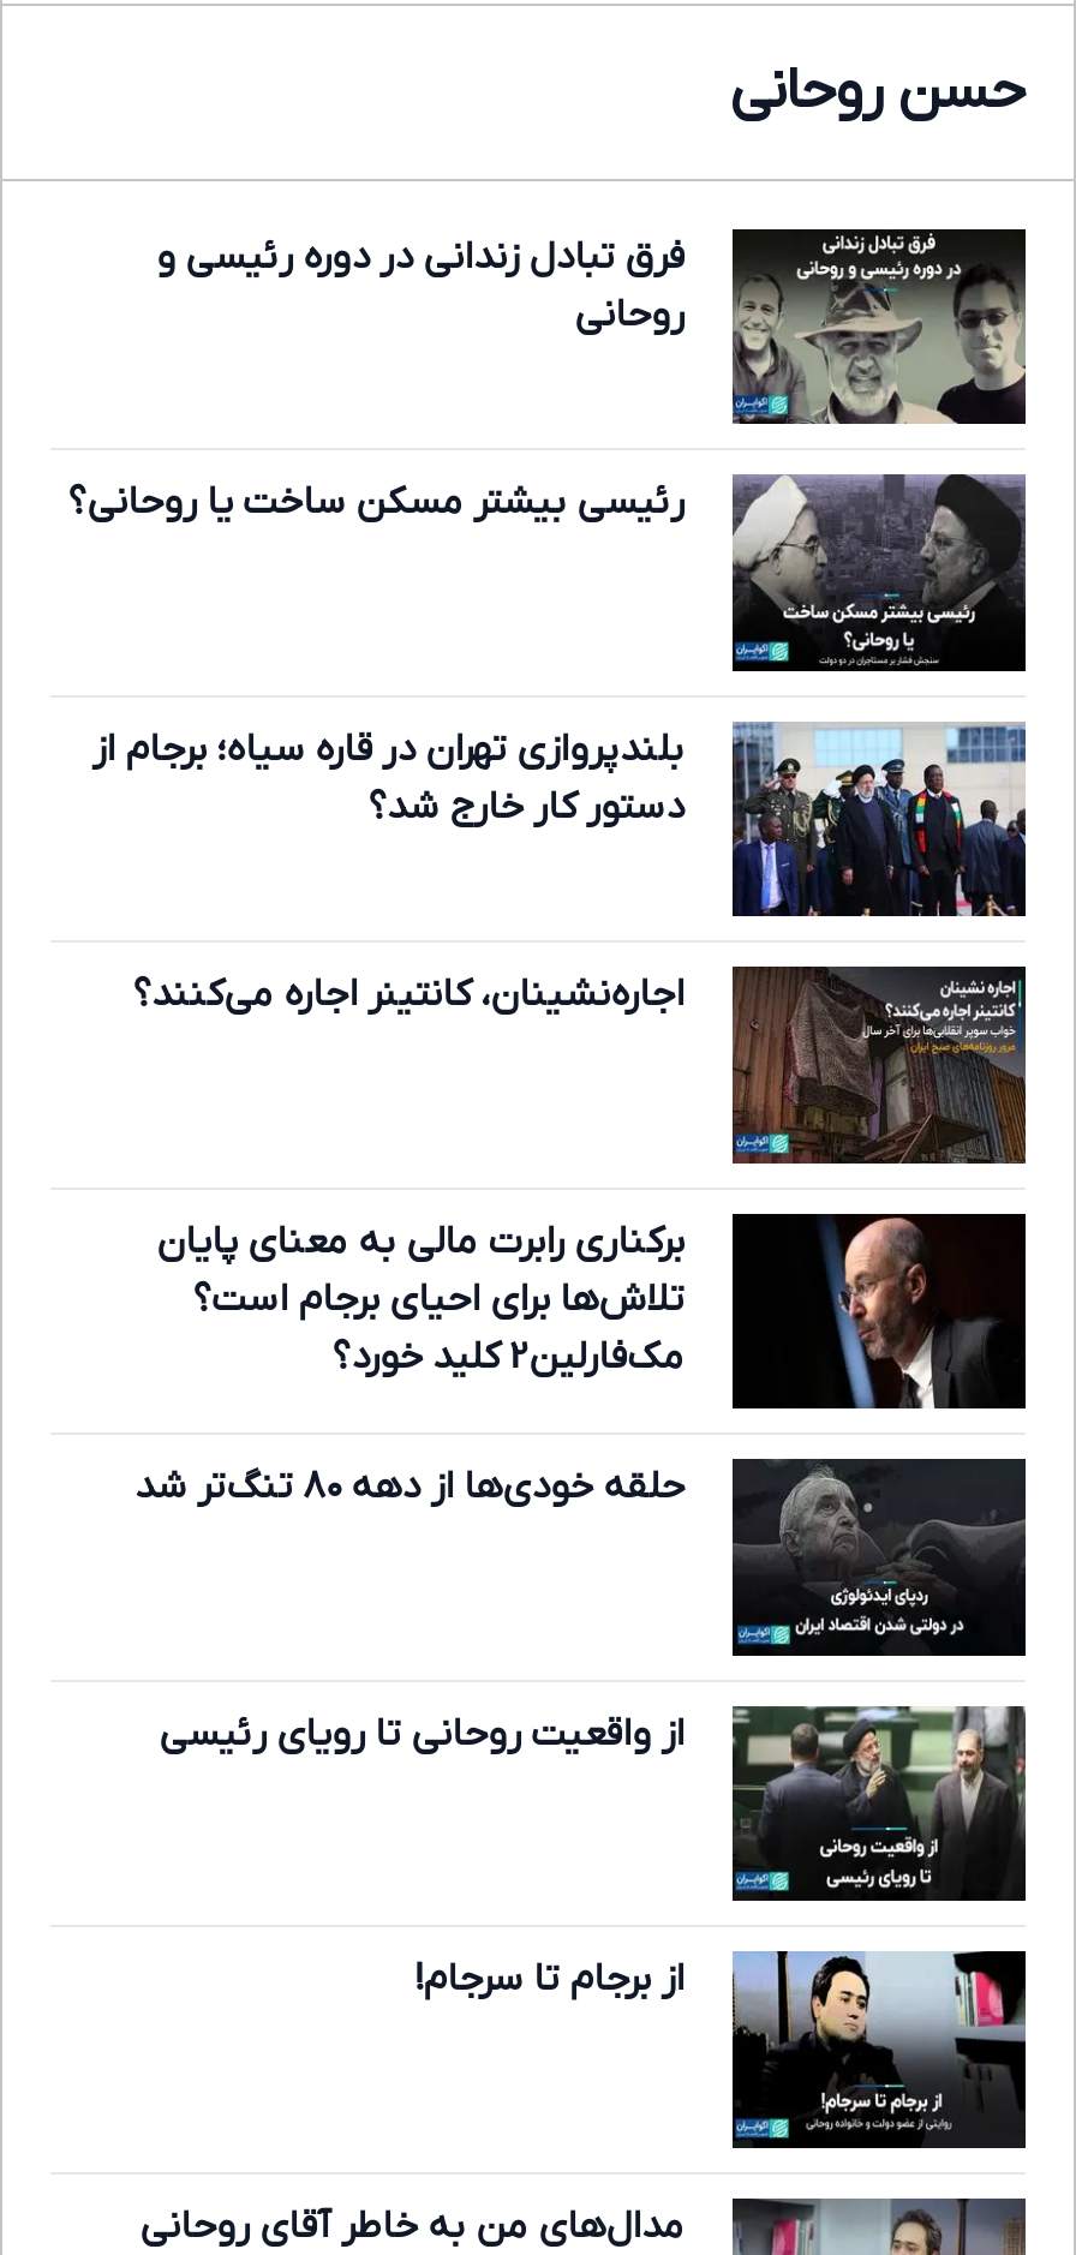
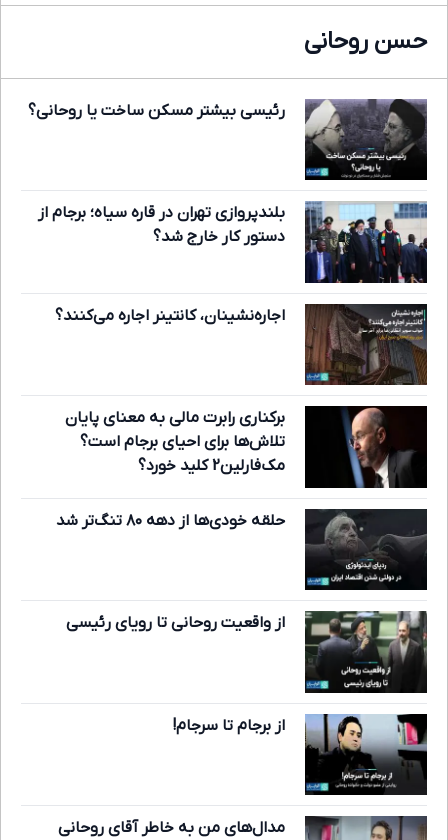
- [image]
- فرق تبادل زندانی در دوره رئیسی و
- روحانی
